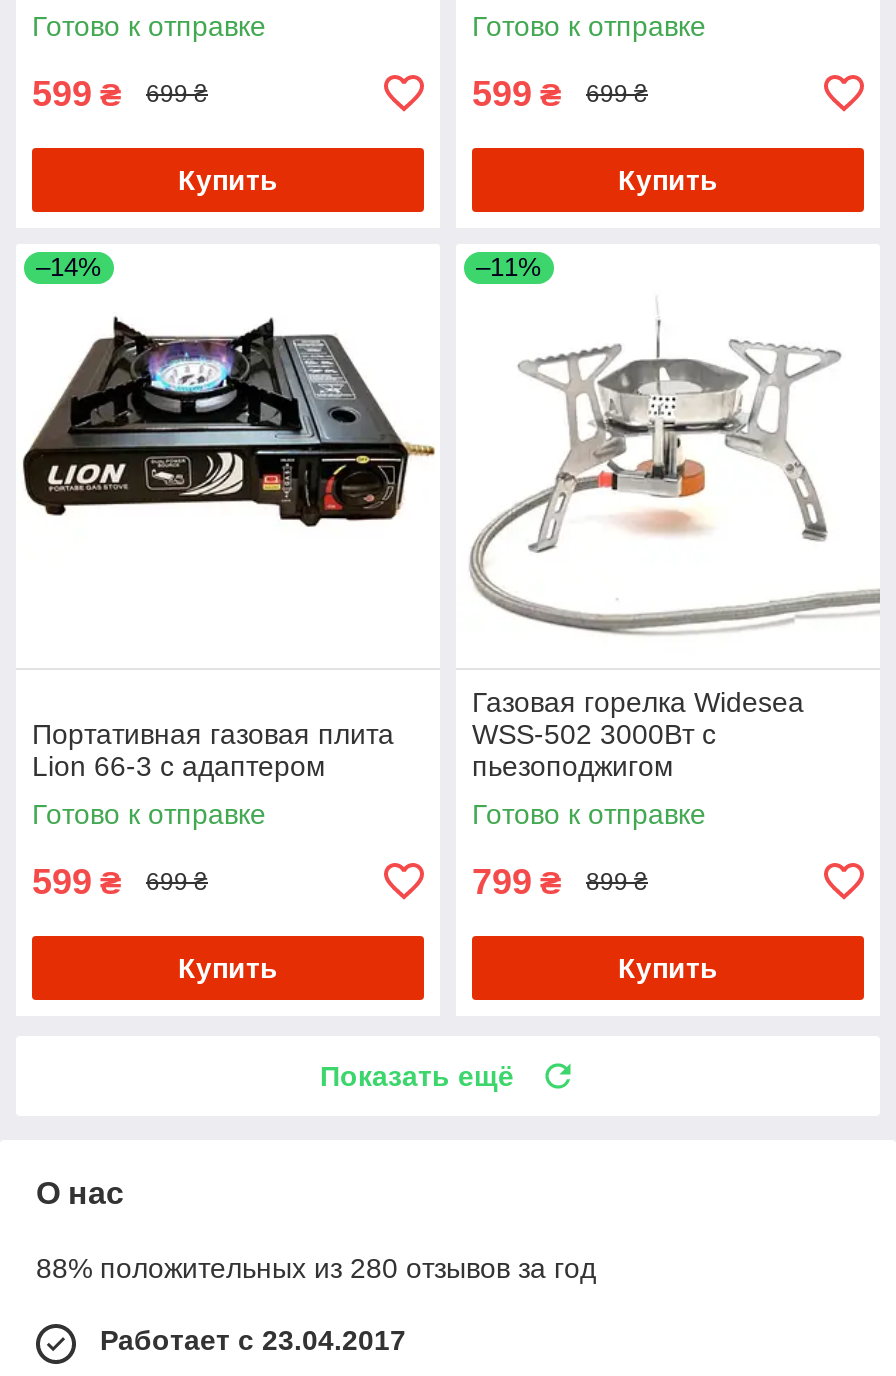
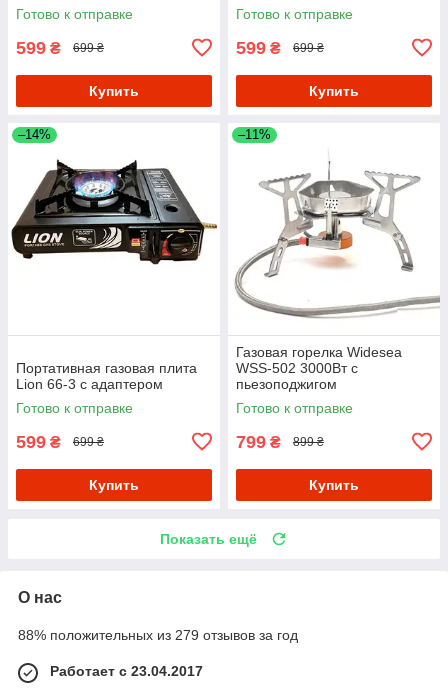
- 88% положительных из 280 отзывов за год
+ 88% положительных из 279 отзывов за год
